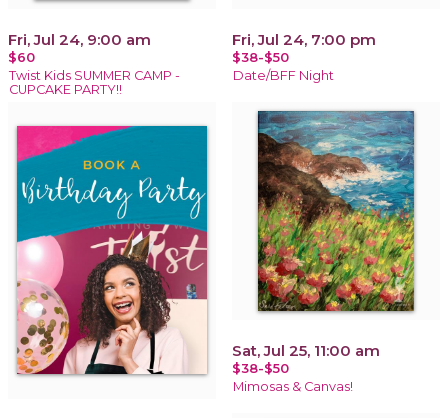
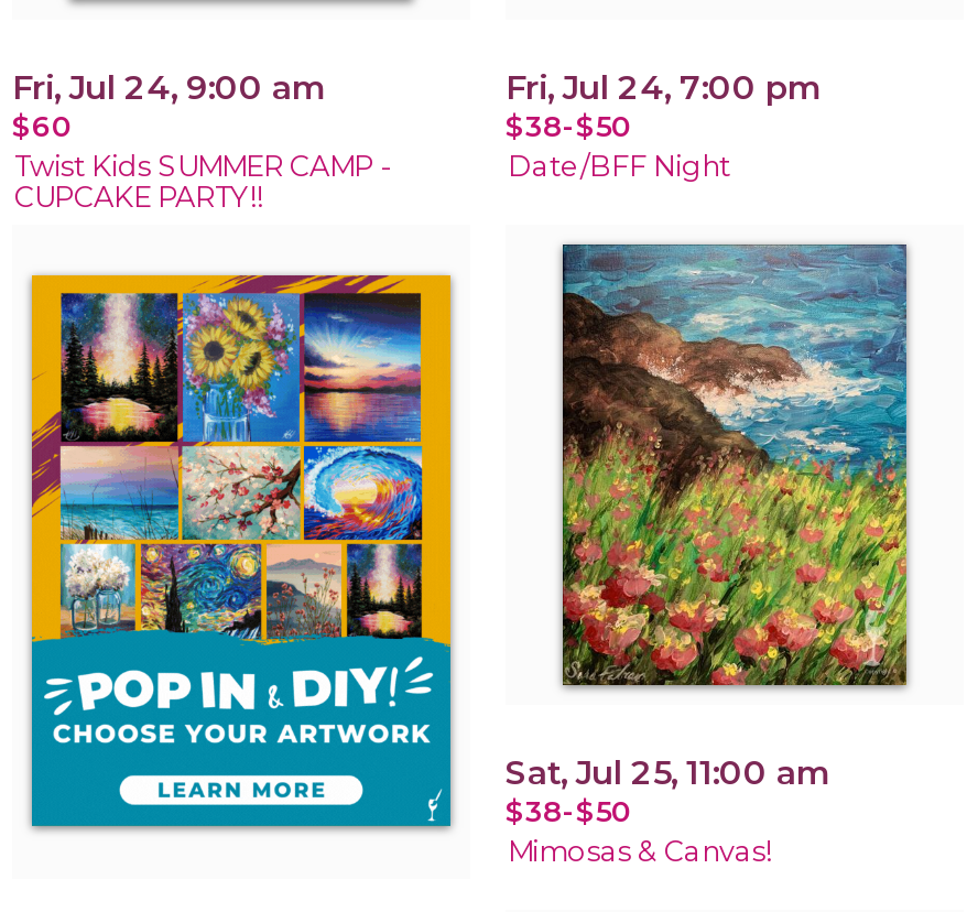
- [image]
+ [image]
